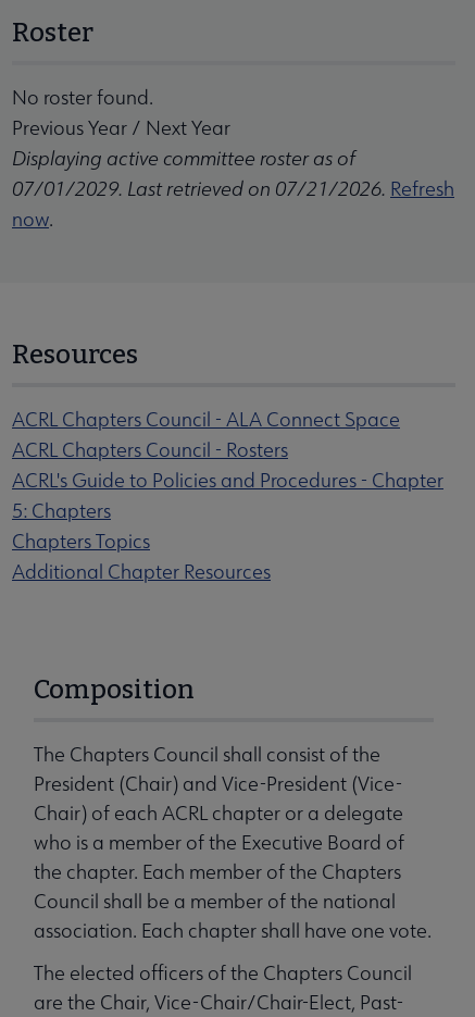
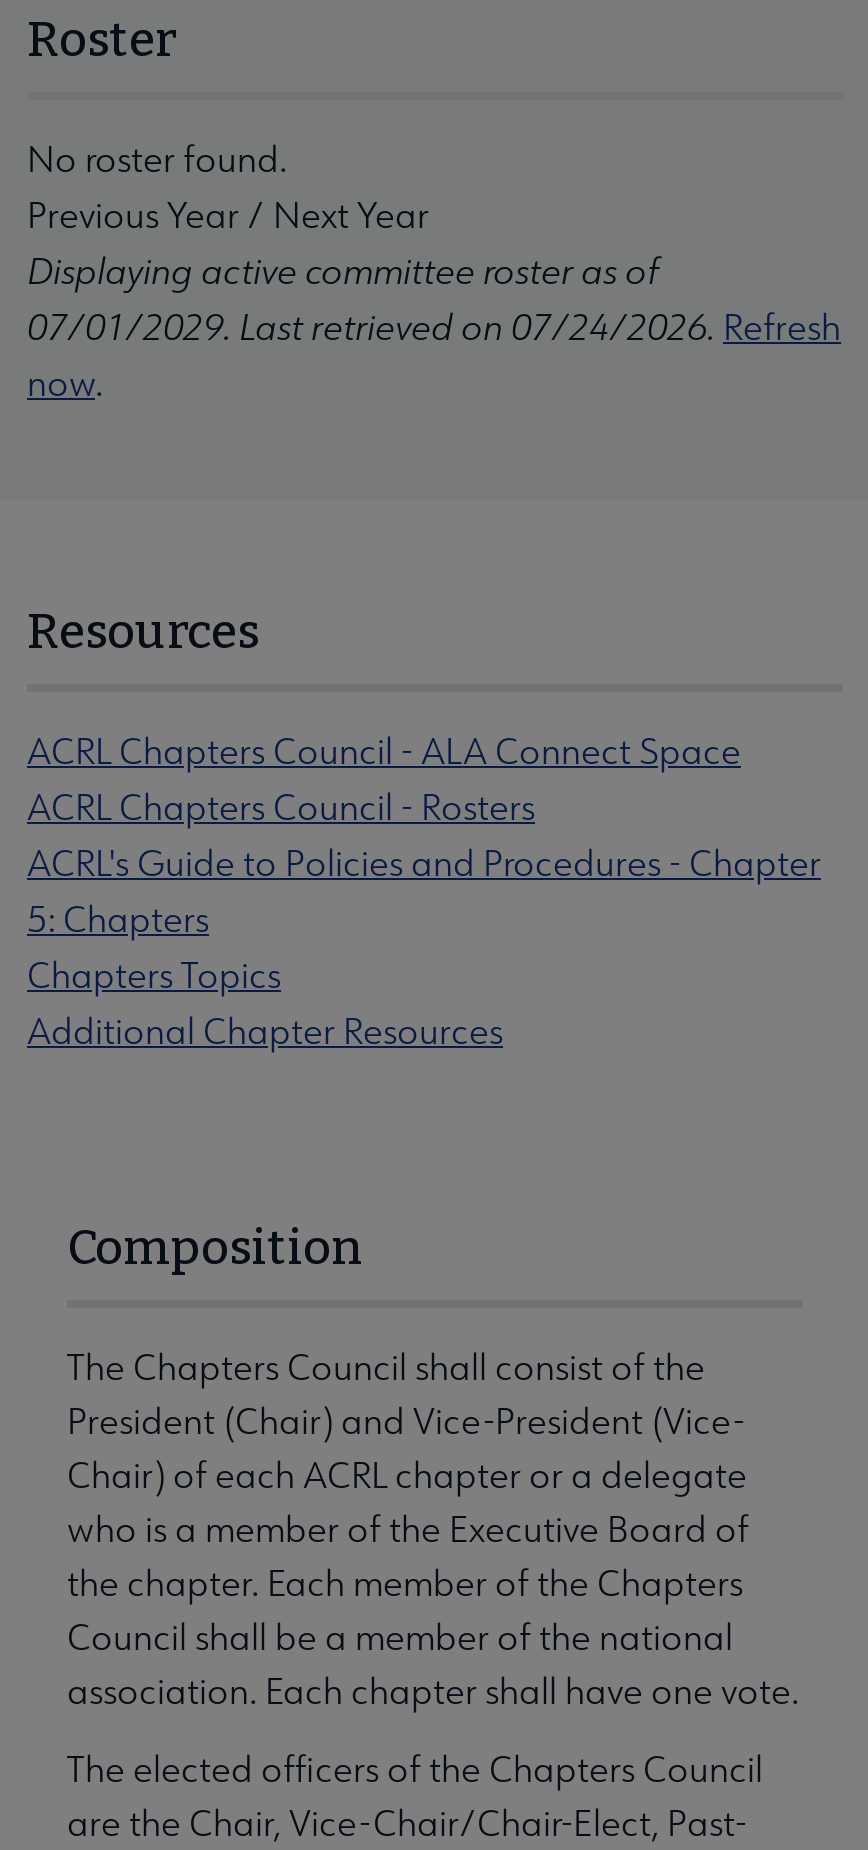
- 07/01/2029. Last retrieved on 07/21/2026. Refresh
+ 07/01/2029. Last retrieved on 07/24/2026. Refresh
